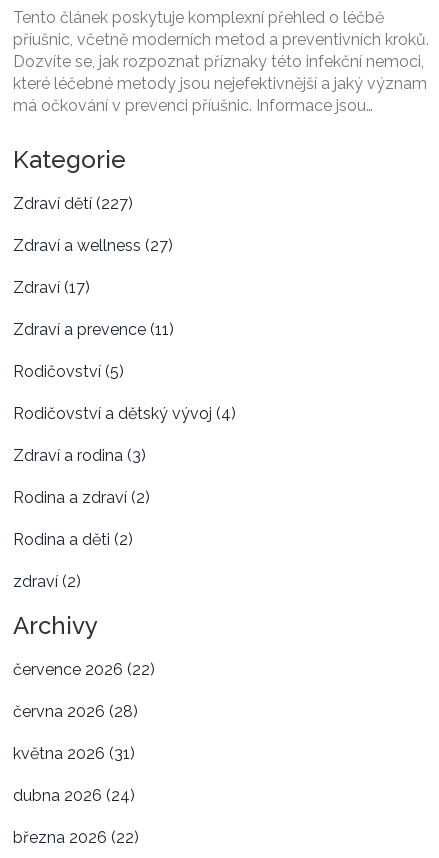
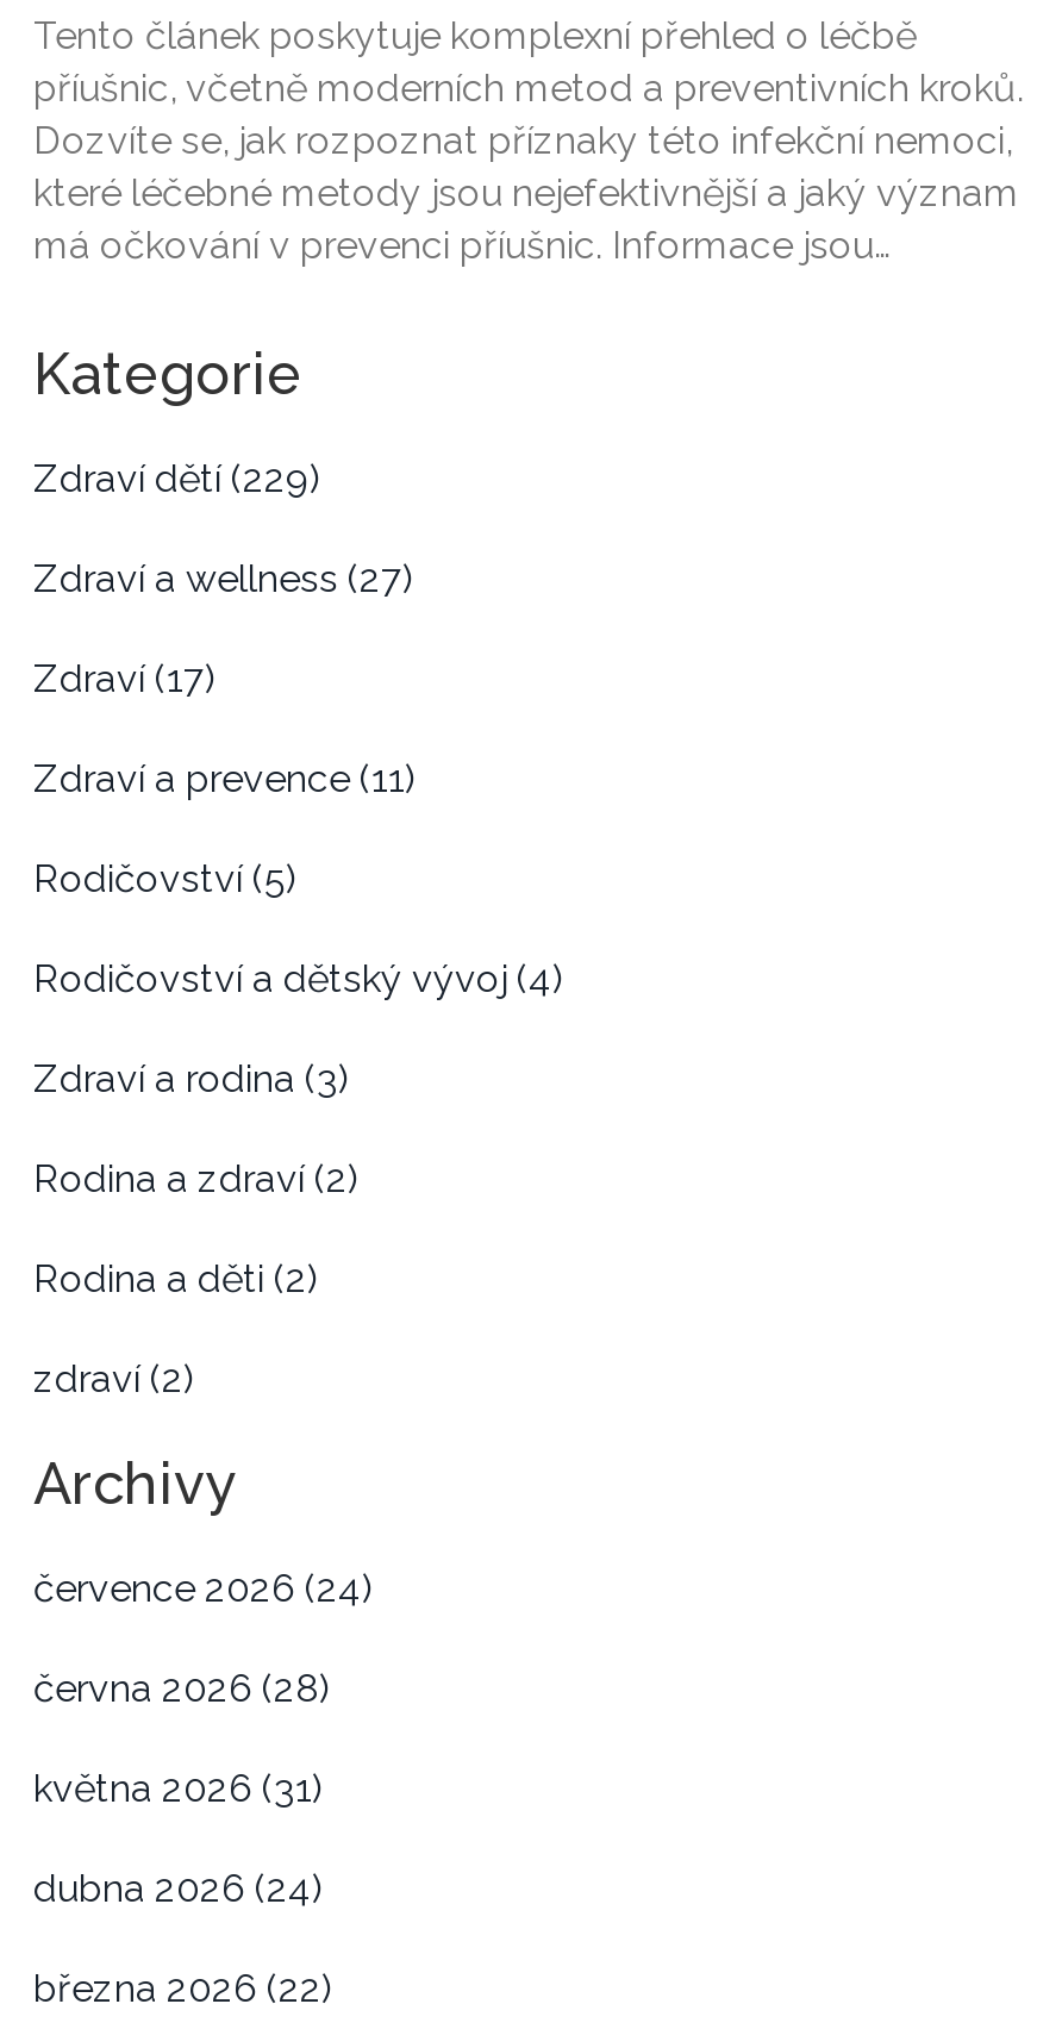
- Zdraví dětí (227)
+ Zdraví dětí (229)

- července 2026 (22)
+ července 2026 (24)
